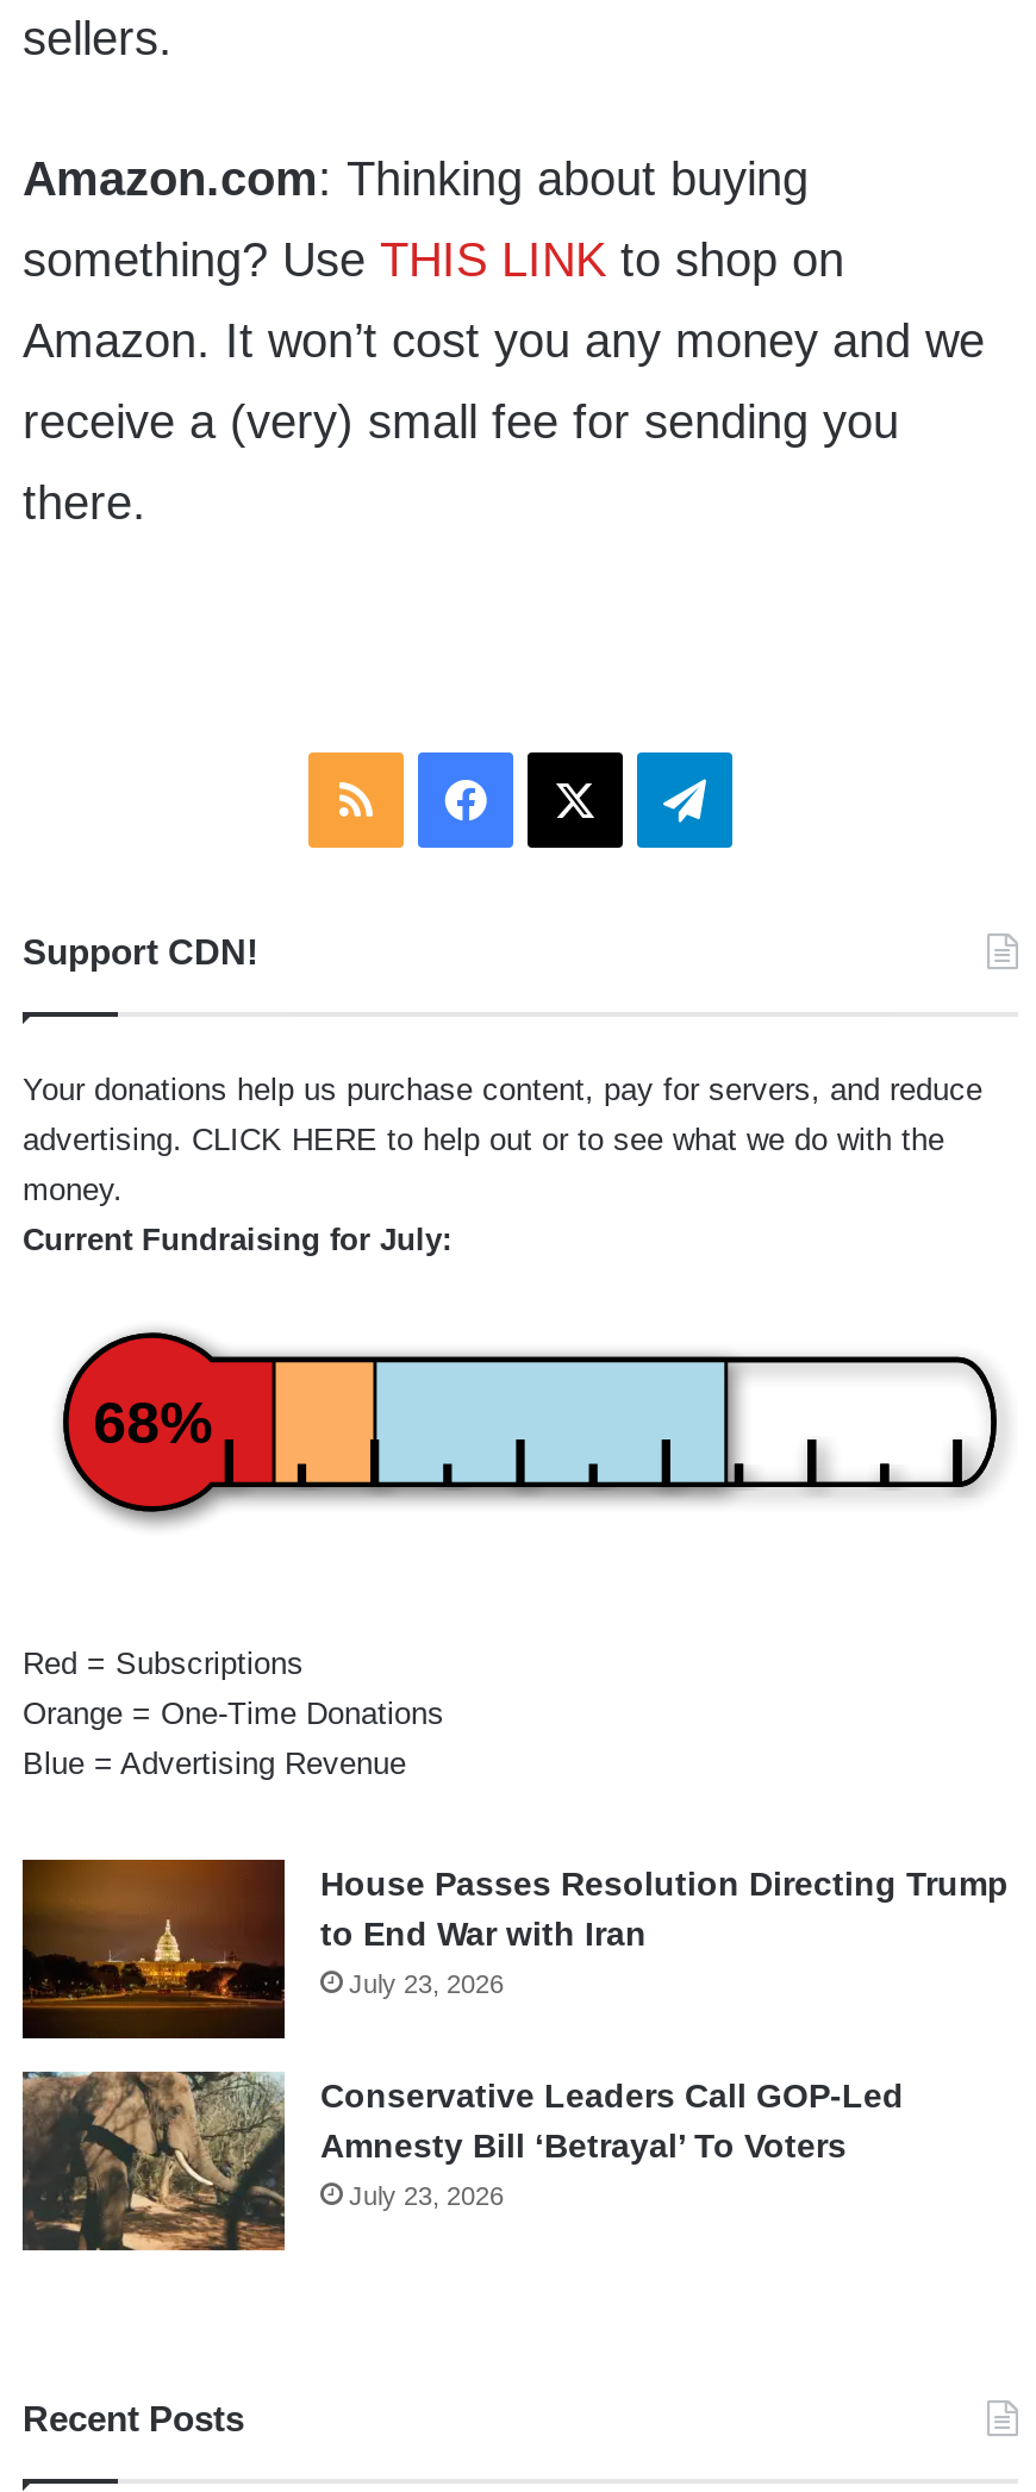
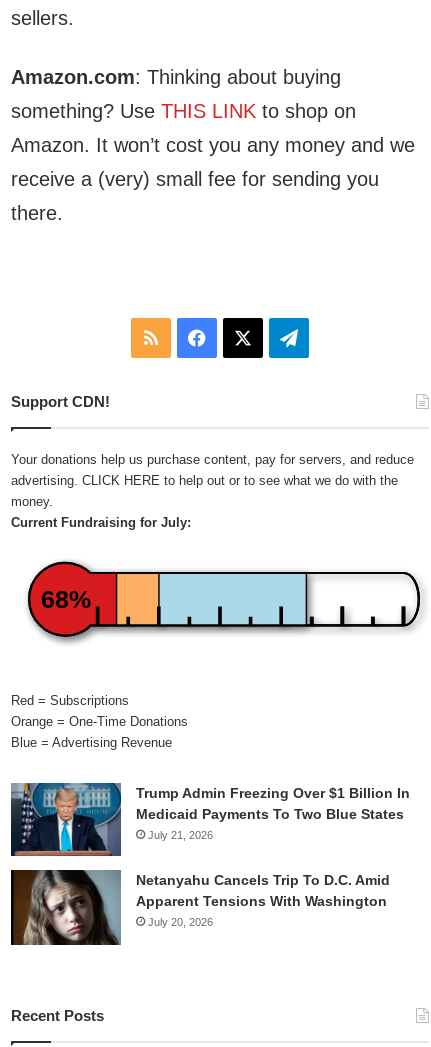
- [image]
- House Passes Resolution Directing Trump
- to End War with Iran
- July 23, 2026
+ [image]
+ Trump Admin Freezing Over $1 Billion In
+ Medicaid Payments To Two Blue States
+ July 21, 2026

- [image]
- Conservative Leaders Call GOP-Led
- Amnesty Bill ‘Betrayal’ To Voters
- July 23, 2026
+ [image]
+ Netanyahu Cancels Trip To D.C. Amid
+ Apparent Tensions With Washington
+ July 20, 2026
